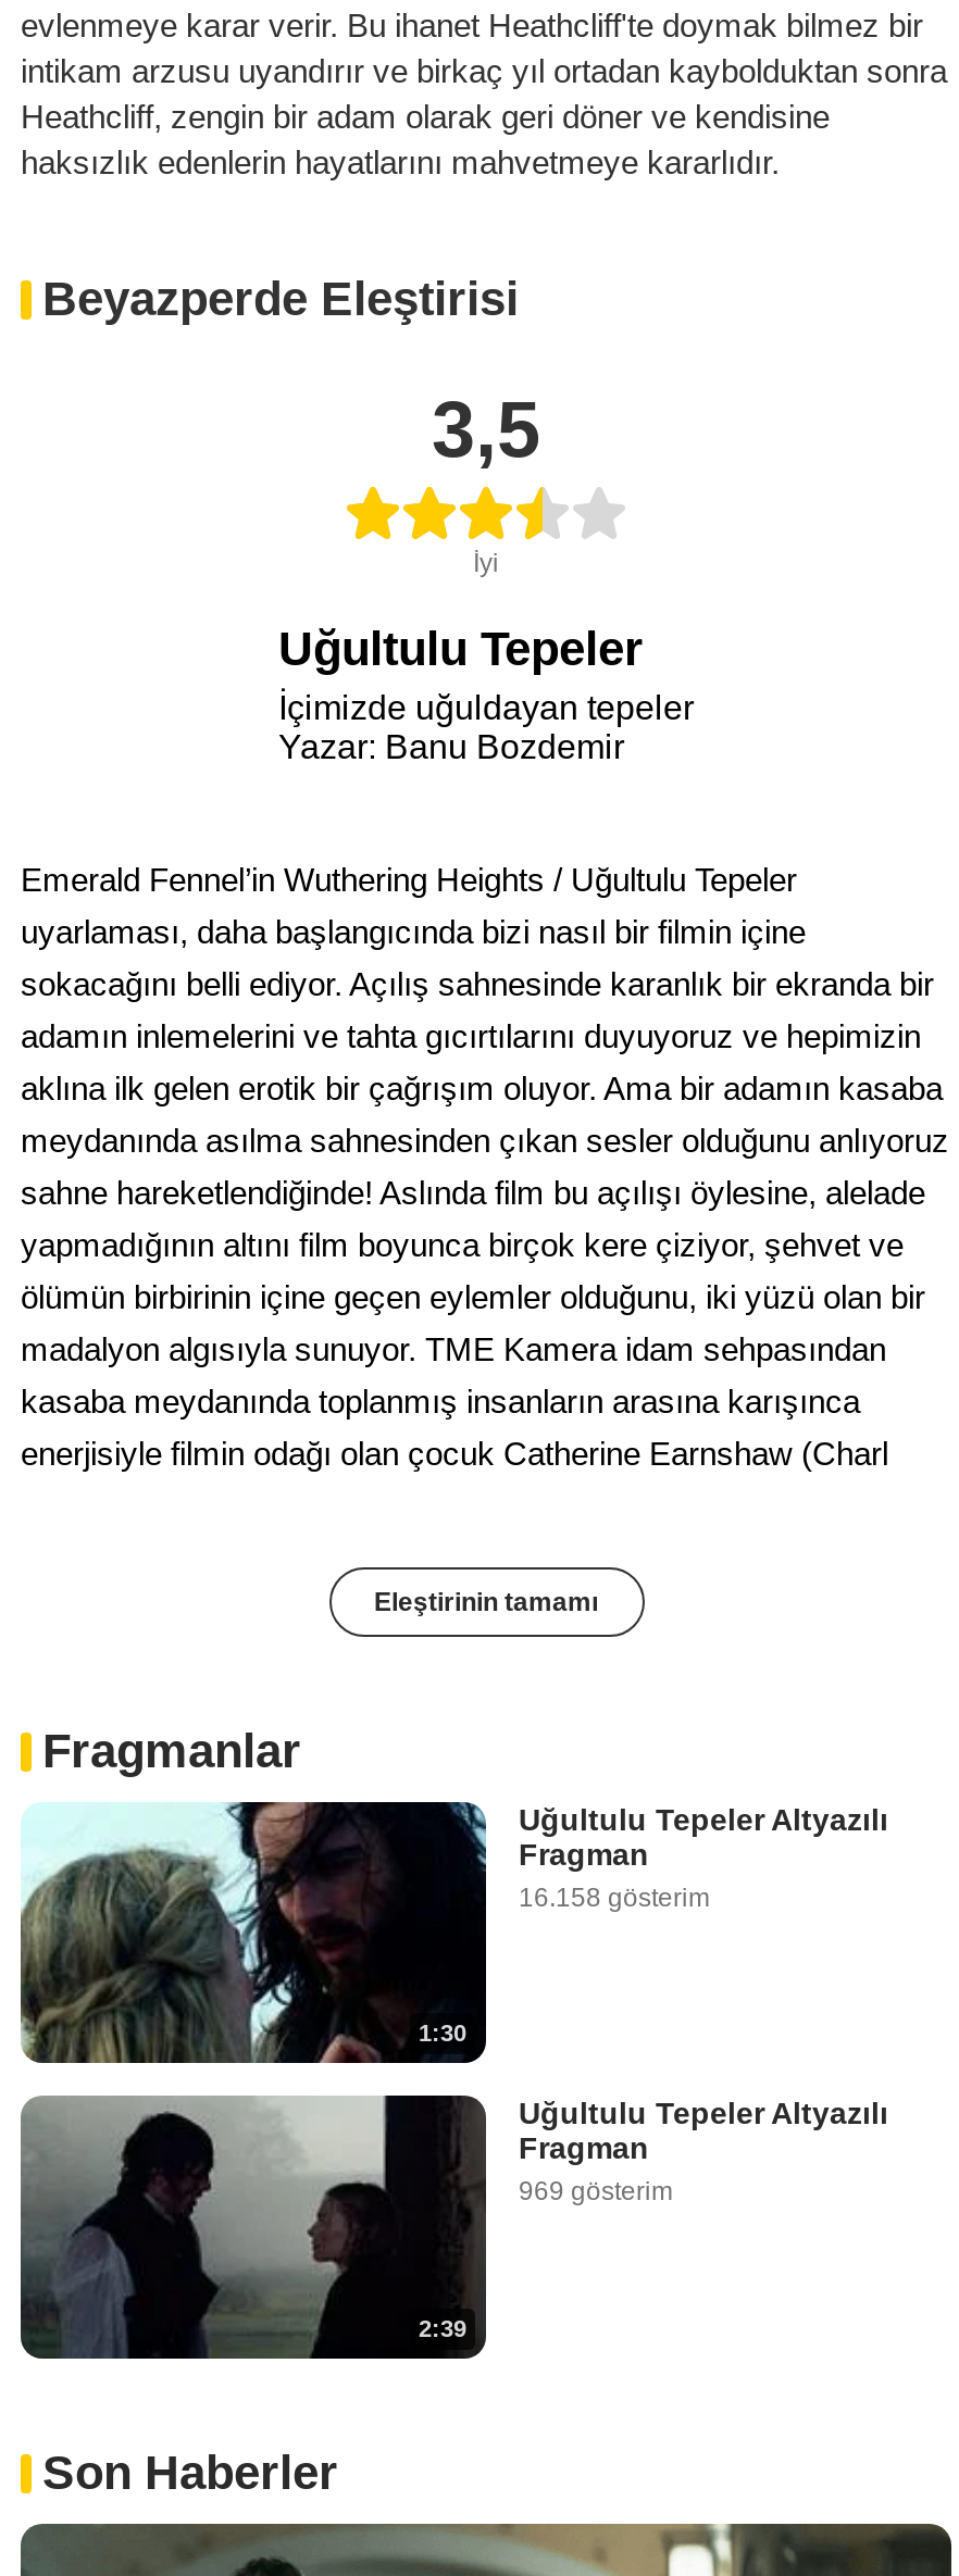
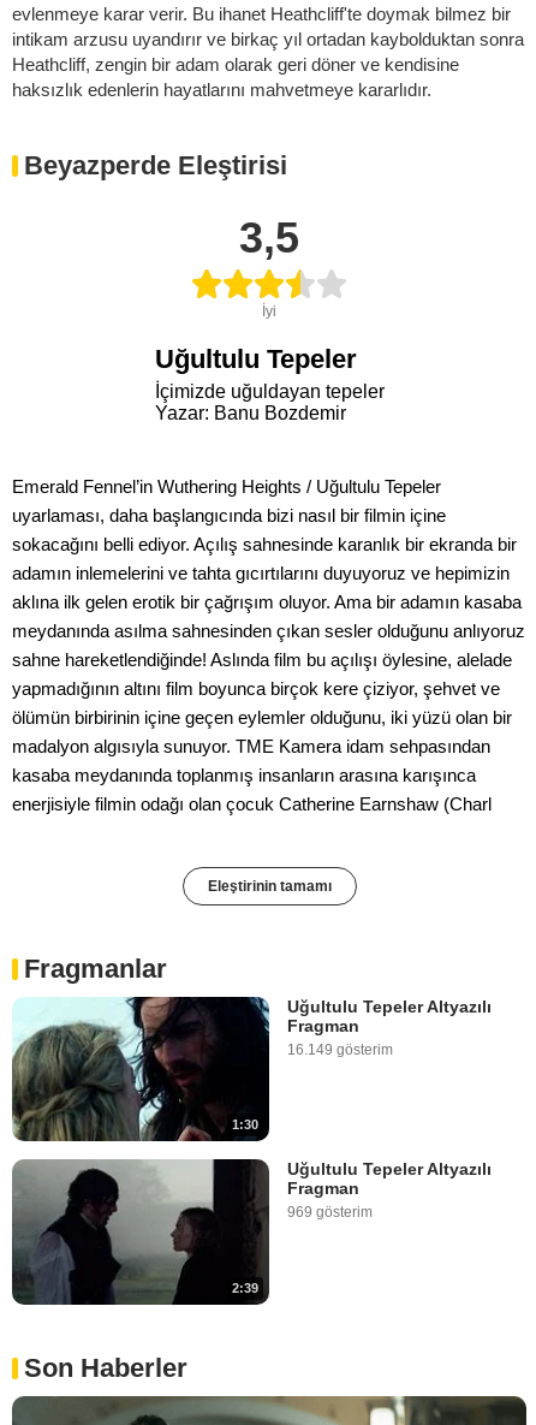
- 16.158 gösterim
+ 16.149 gösterim
